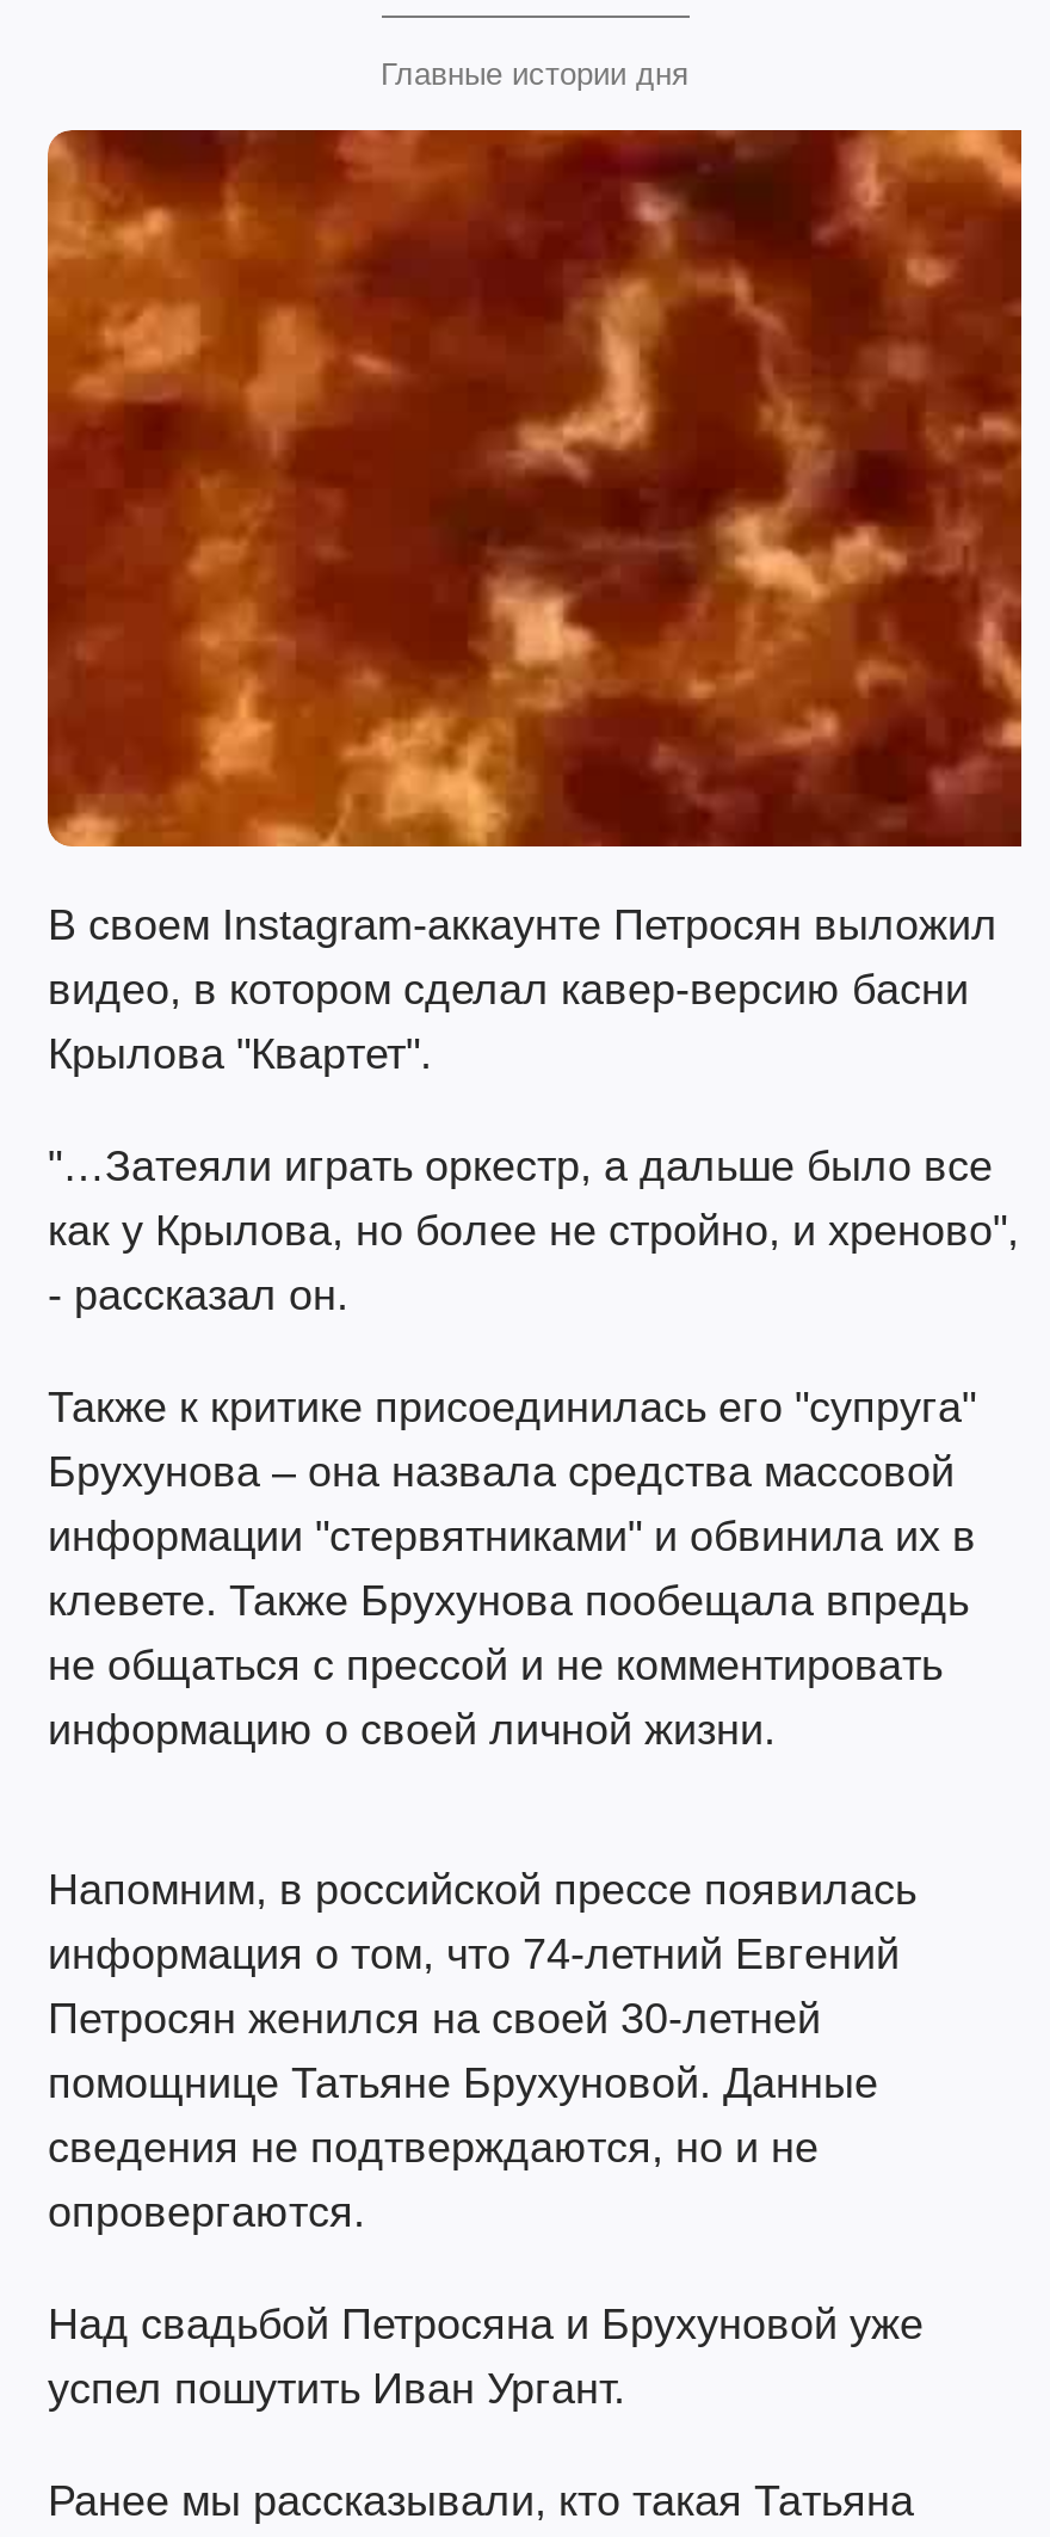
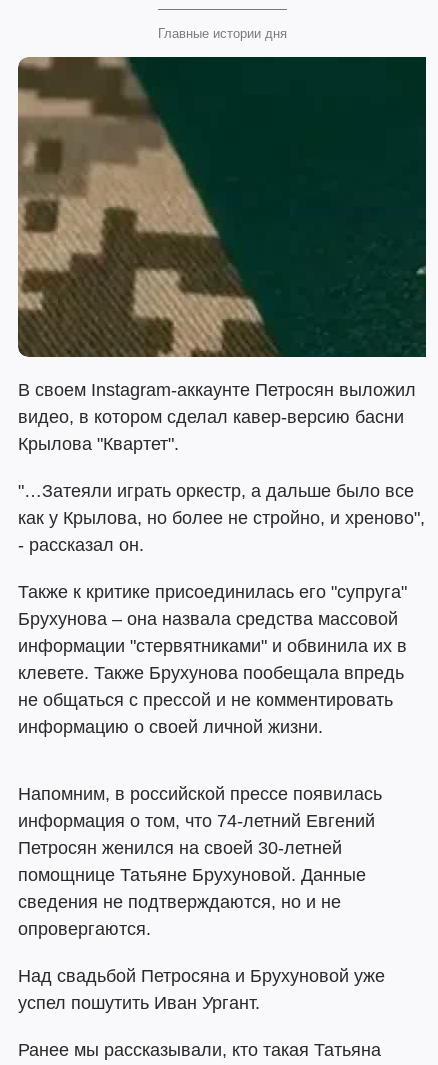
- [image]
+ [image]
